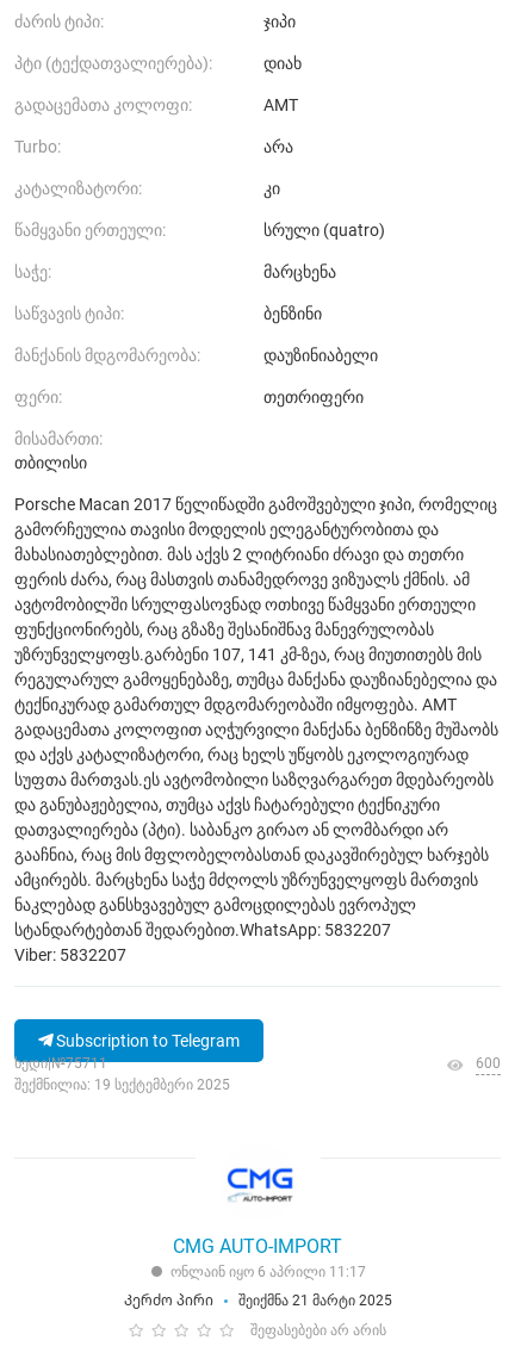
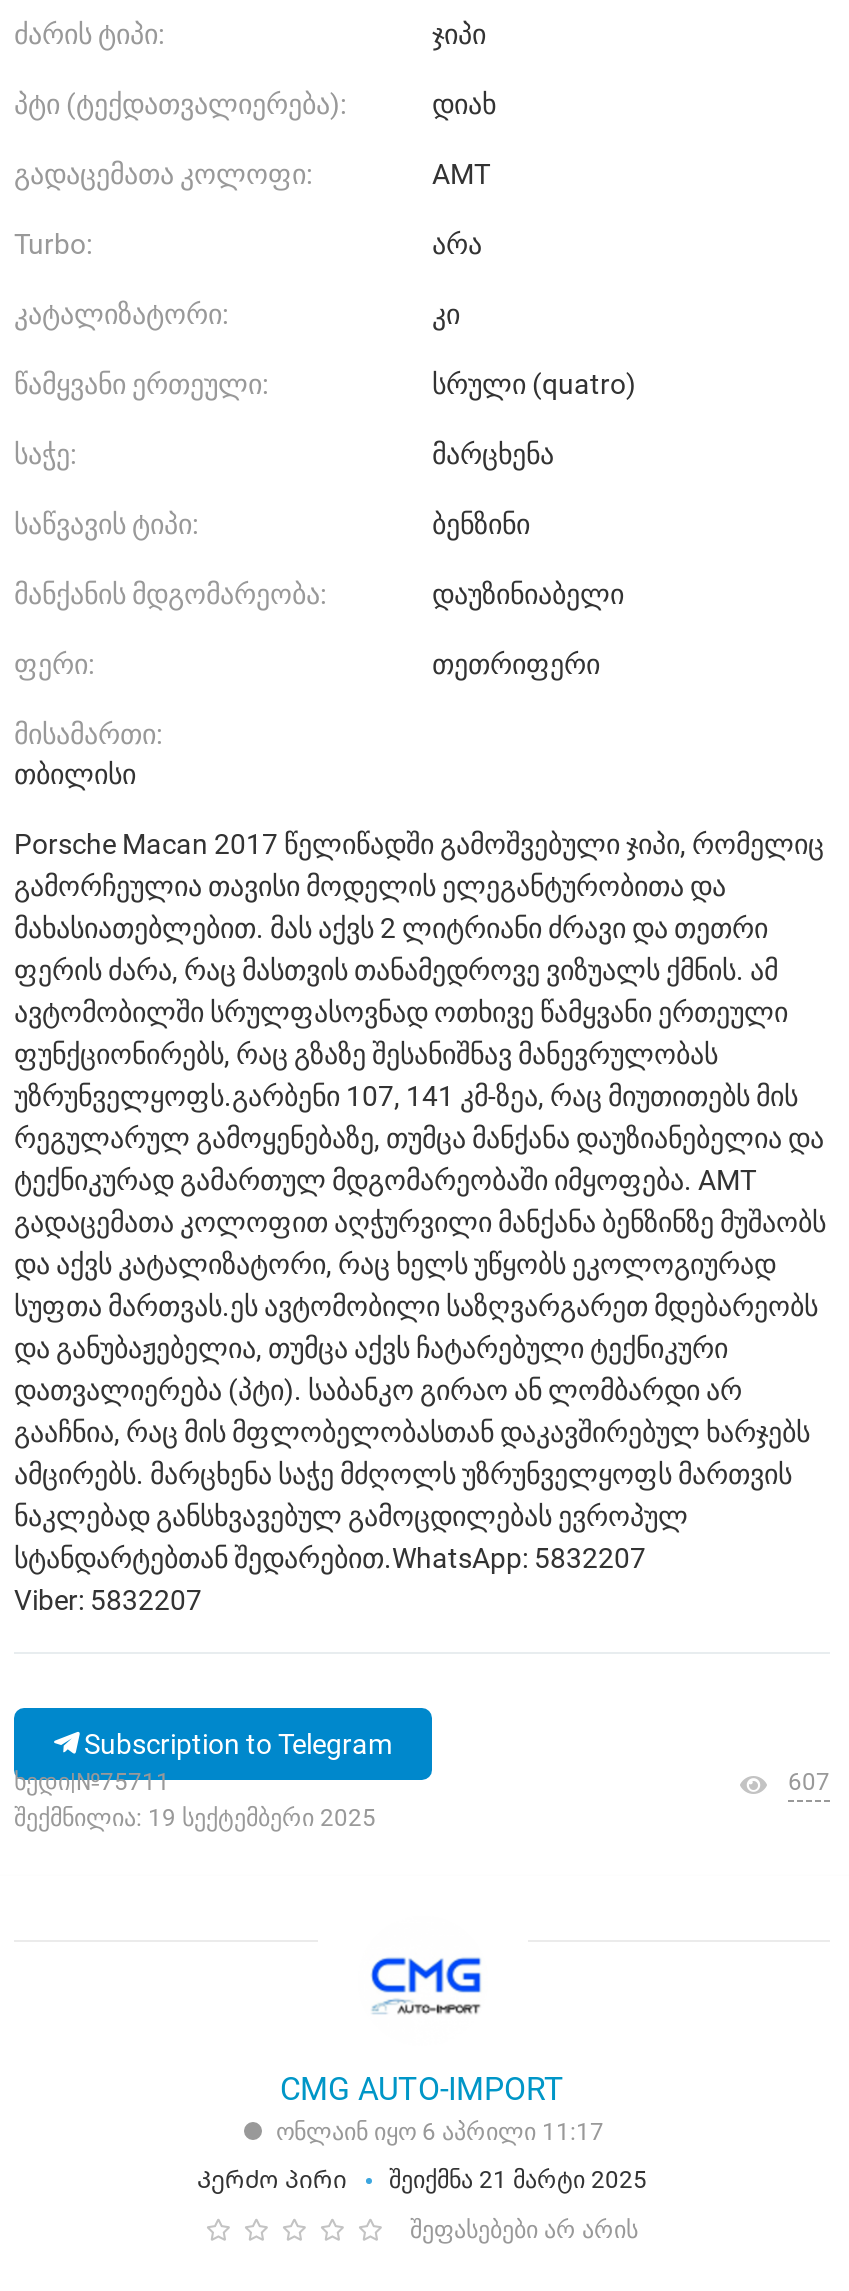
- 600
+ 607
